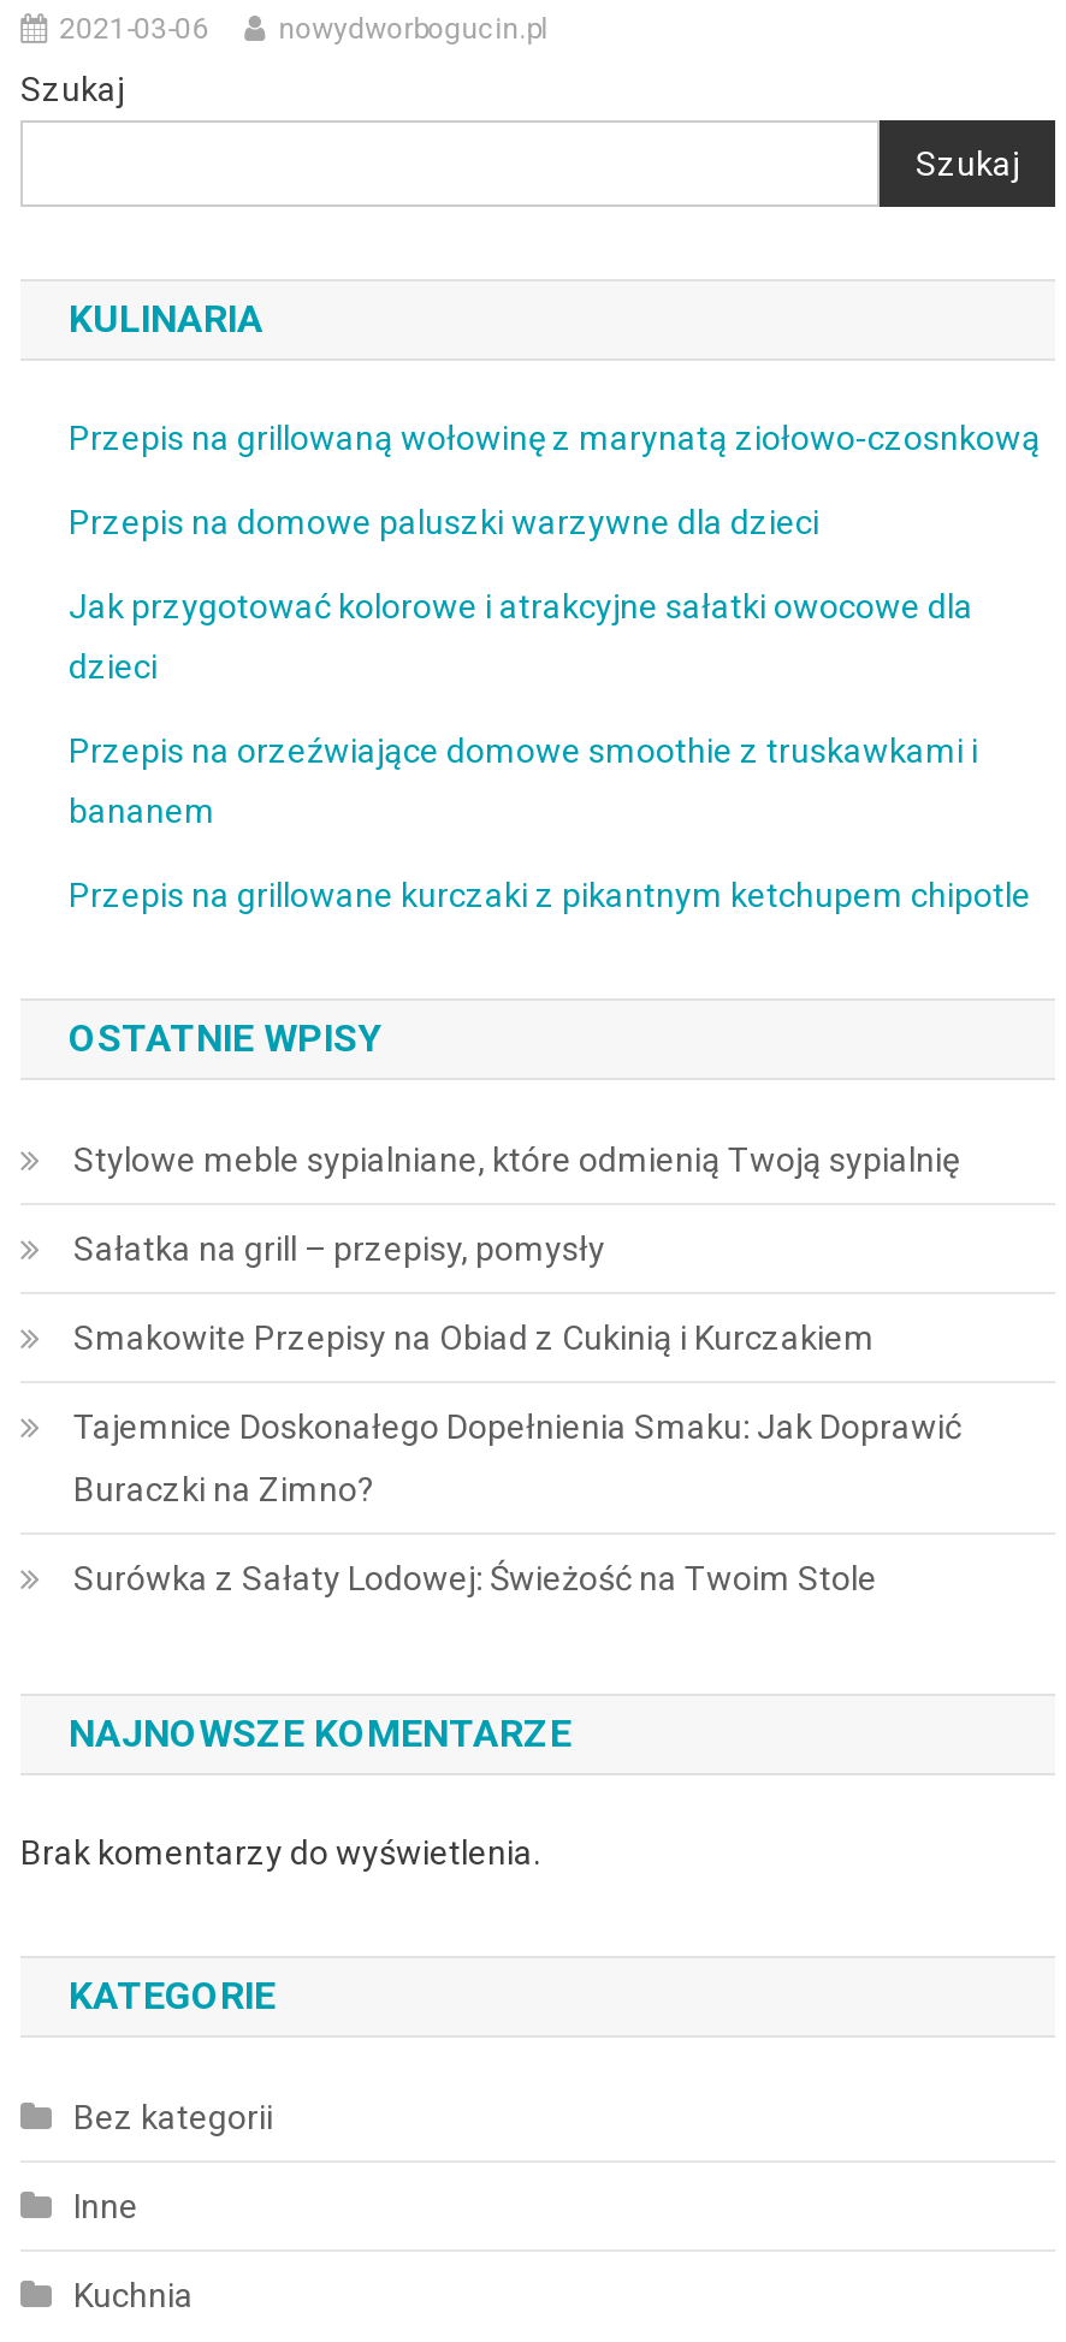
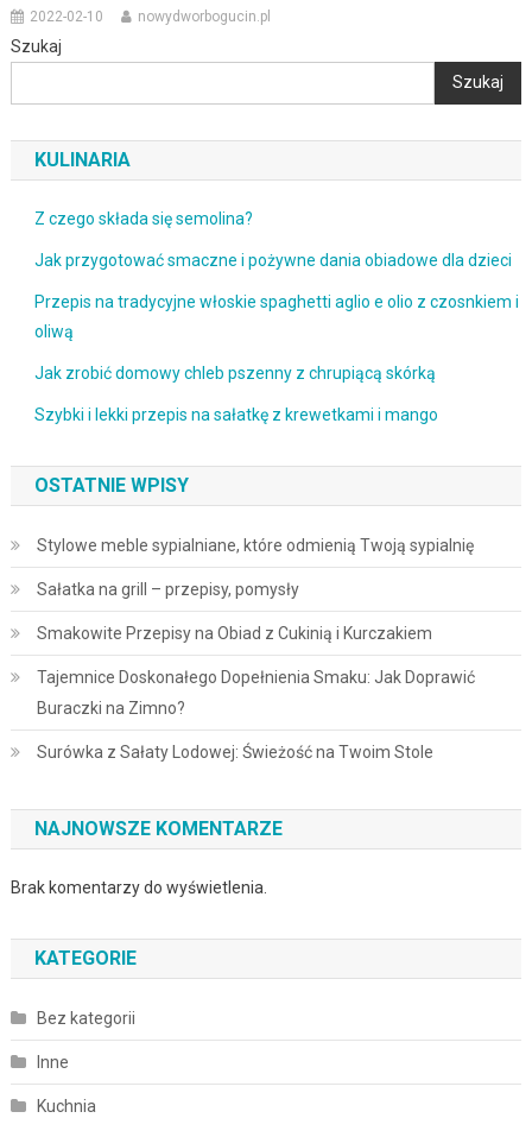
- 2021-03-06
+ 2022-02-10

- Przepis na grillowaną wołowinę z marynatą ziołowo-czosnkową
- Przepis na domowe paluszki warzywne dla dzieci
- Jak przygotować kolorowe i atrakcyjne sałatki owocowe dla
- dzieci
- Przepis na orzeźwiające domowe smoothie z truskawkami i
- bananem
- Przepis na grillowane kurczaki z pikantnym ketchupem chipotle
+ Z czego składa się semolina?
+ Jak przygotować smaczne i pożywne dania obiadowe dla dzieci
+ Przepis na tradycyjne włoskie spaghetti aglio e olio z czosnkiem i
+ oliwą
+ Jak zrobić domowy chleb pszenny z chrupiącą skórką
+ Szybki i lekki przepis na sałatkę z krewetkami i mango
